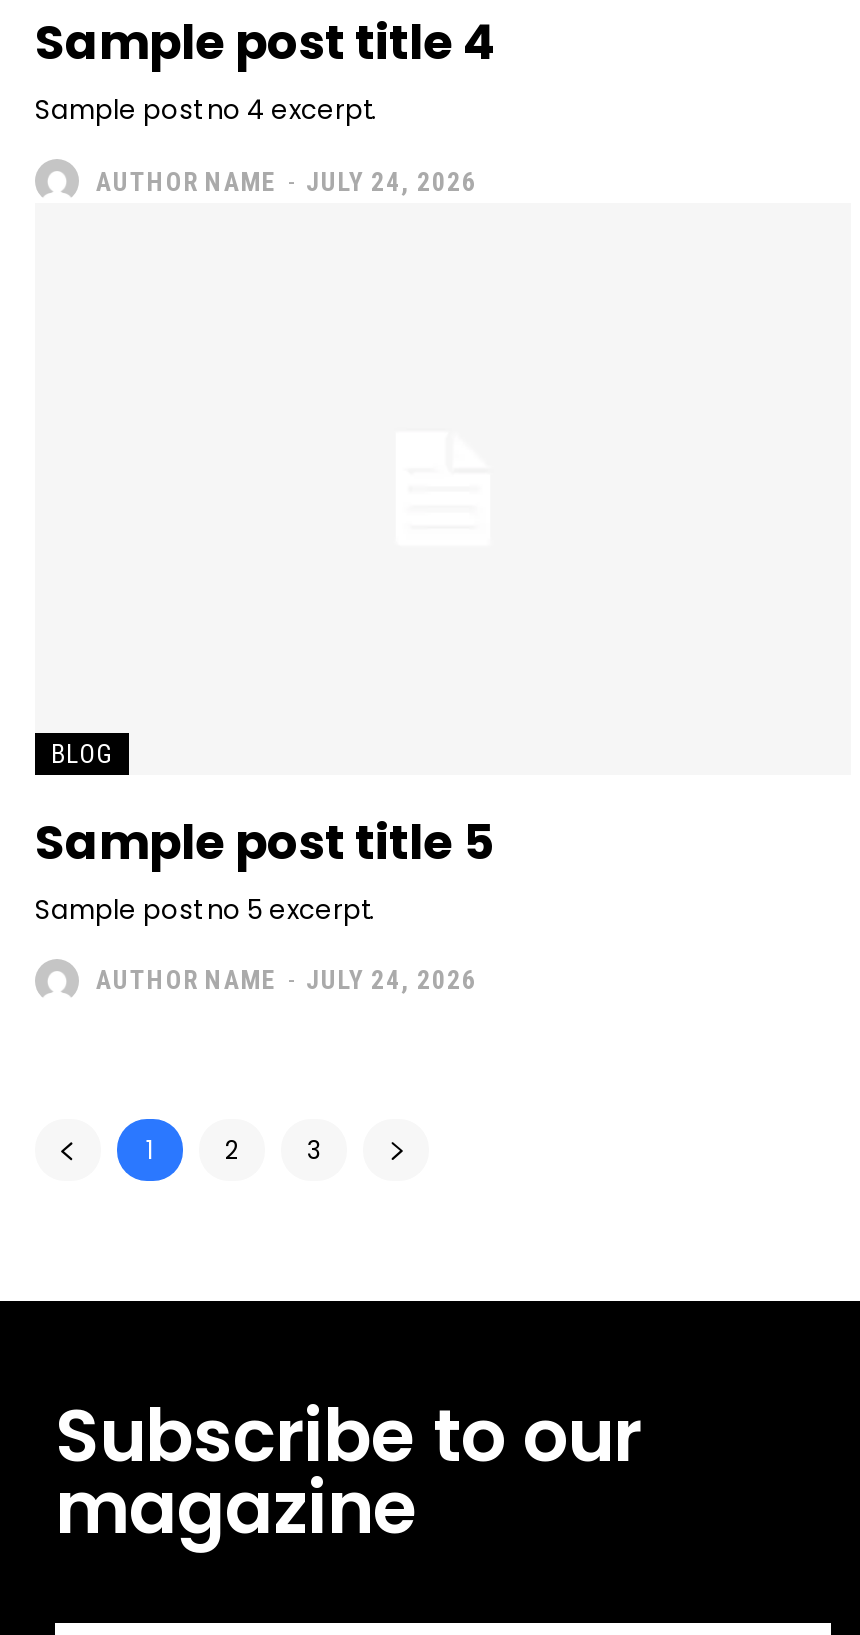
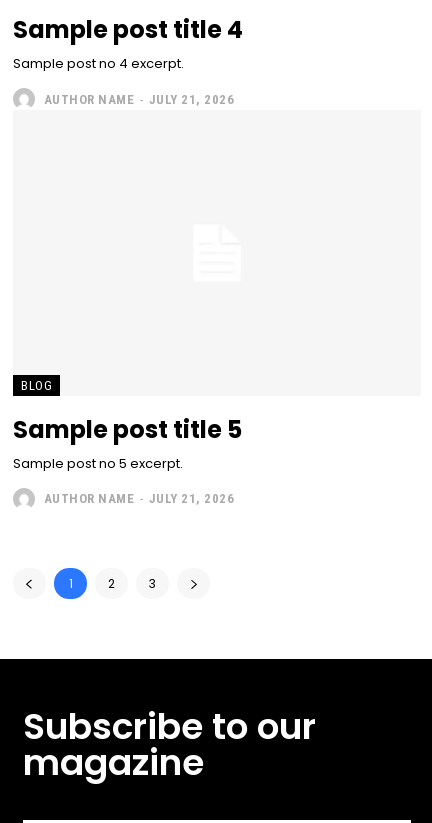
- AUTHOR NAME - JULY 24, 2026
+ AUTHOR NAME - JULY 21, 2026

- AUTHOR NAME - JULY 24, 2026
+ AUTHOR NAME - JULY 21, 2026
